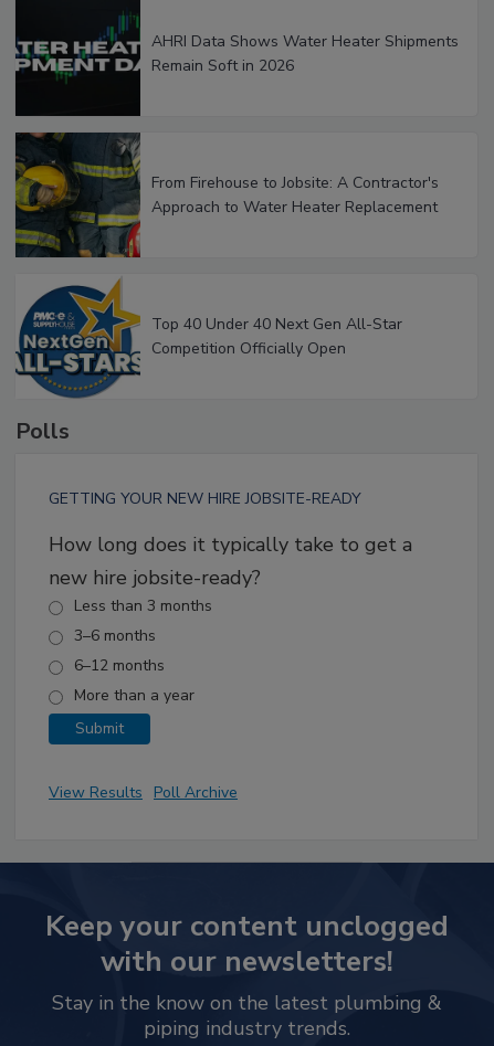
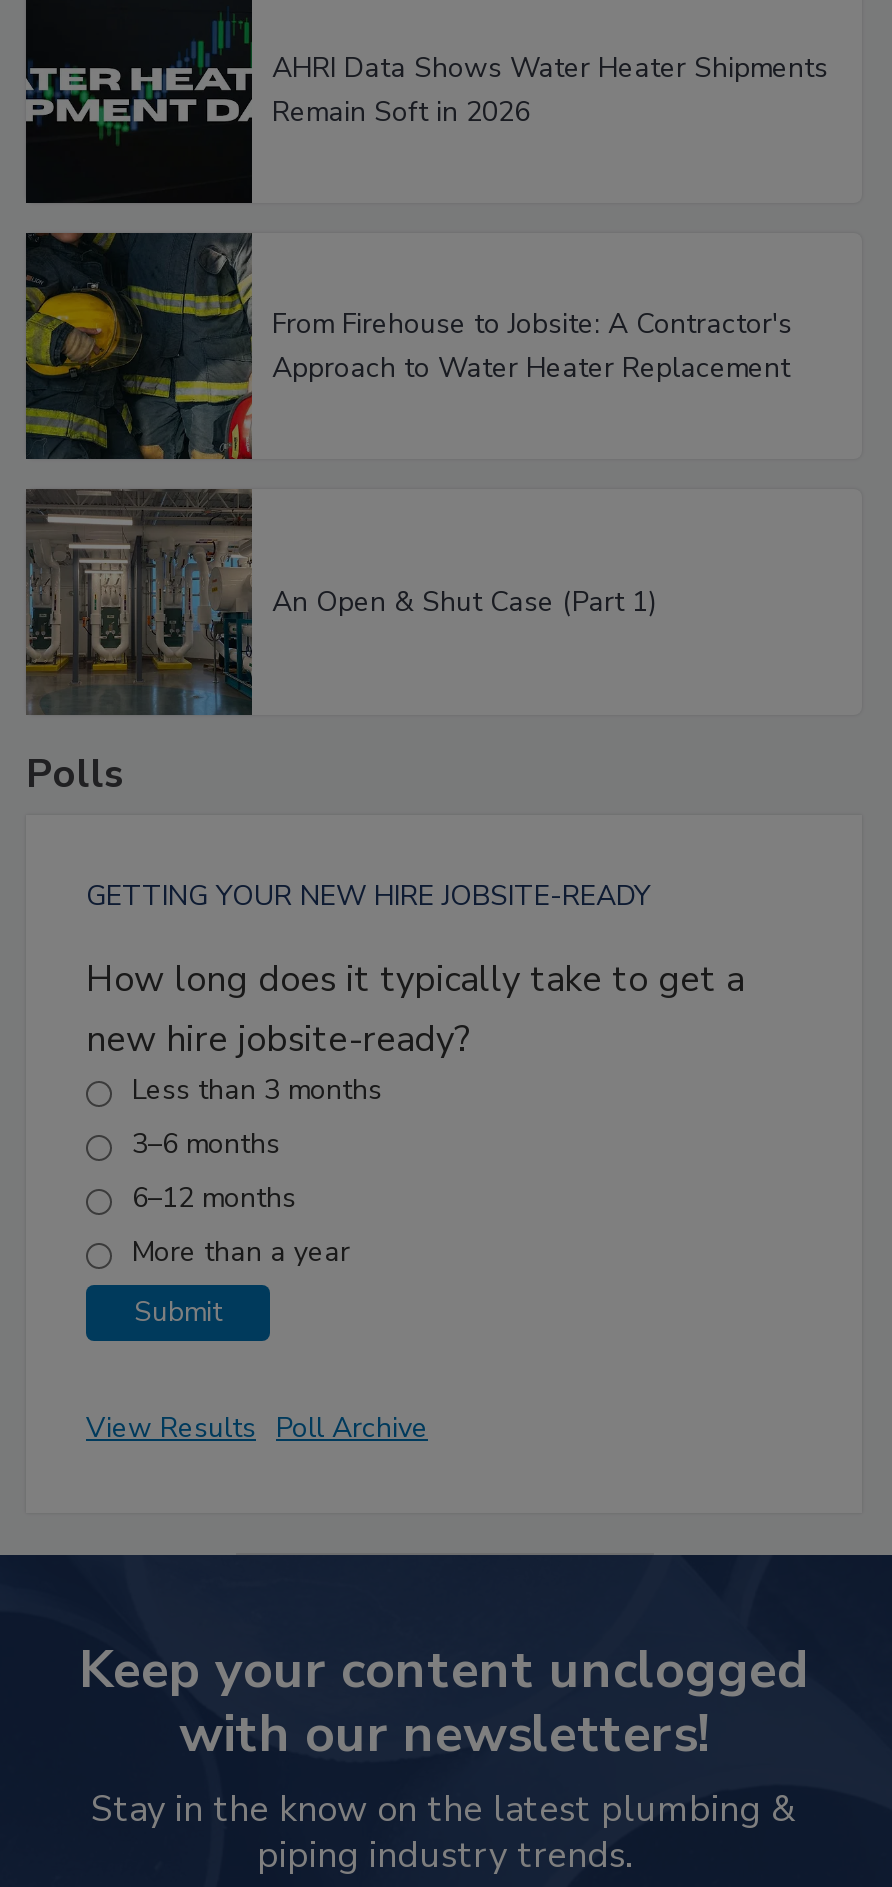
- [image]
- Top 40 Under 40 Next Gen All-Star
- Competition Officially Open
+ [image]
+ An Open & Shut Case (Part 1)
